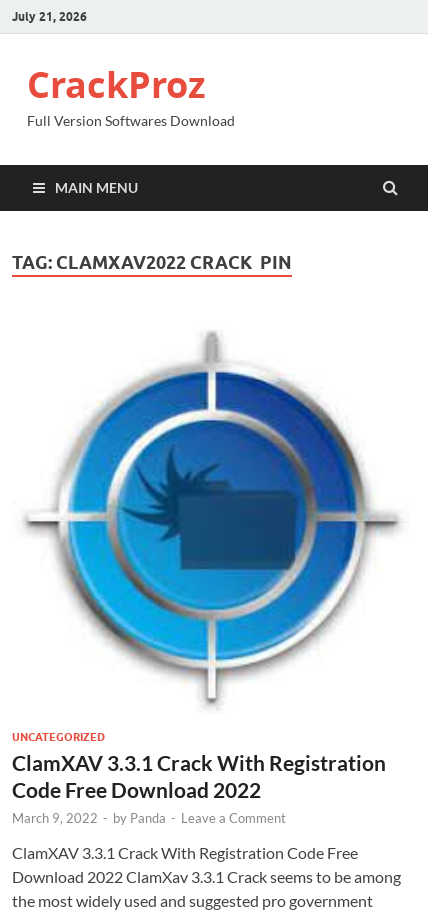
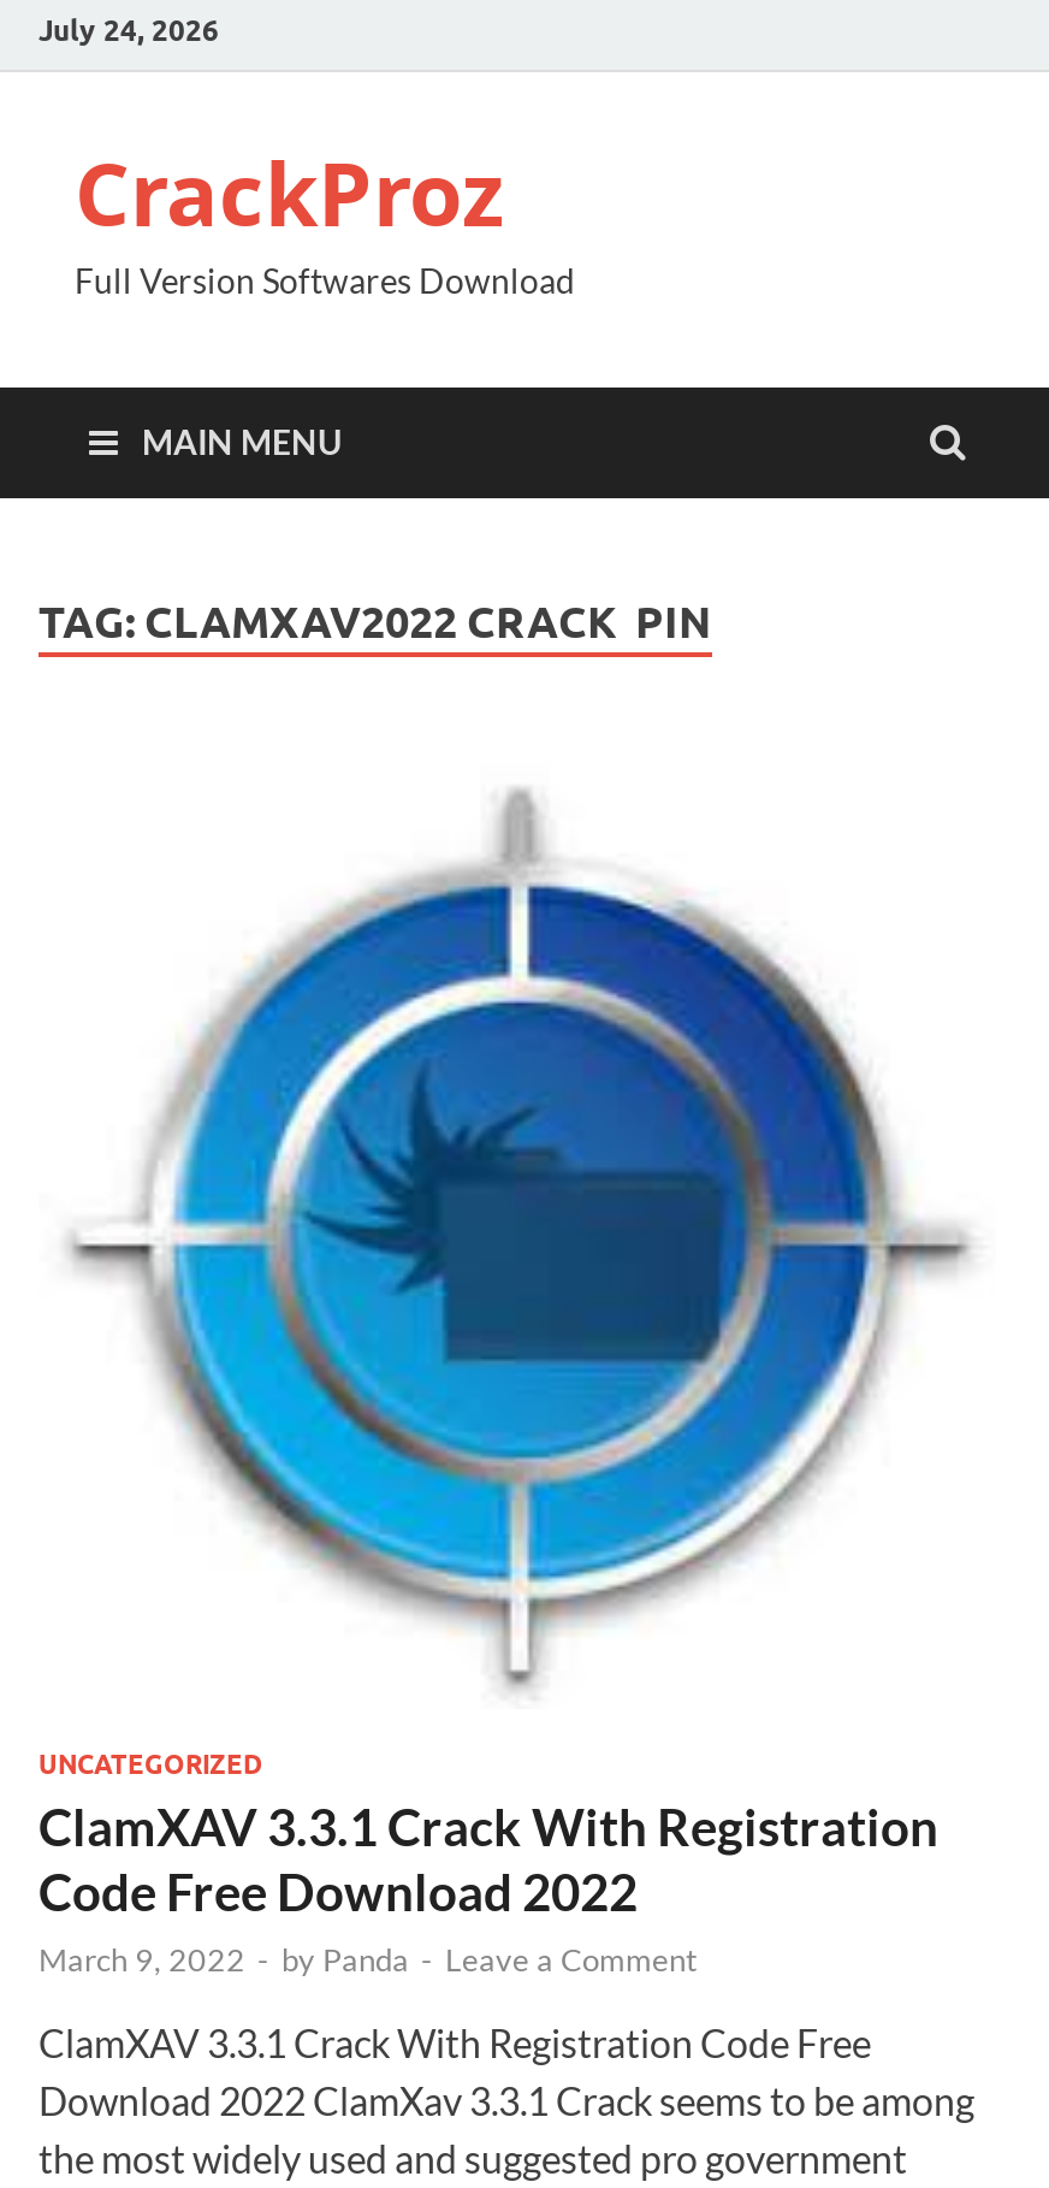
- July 21, 2026
+ July 24, 2026
